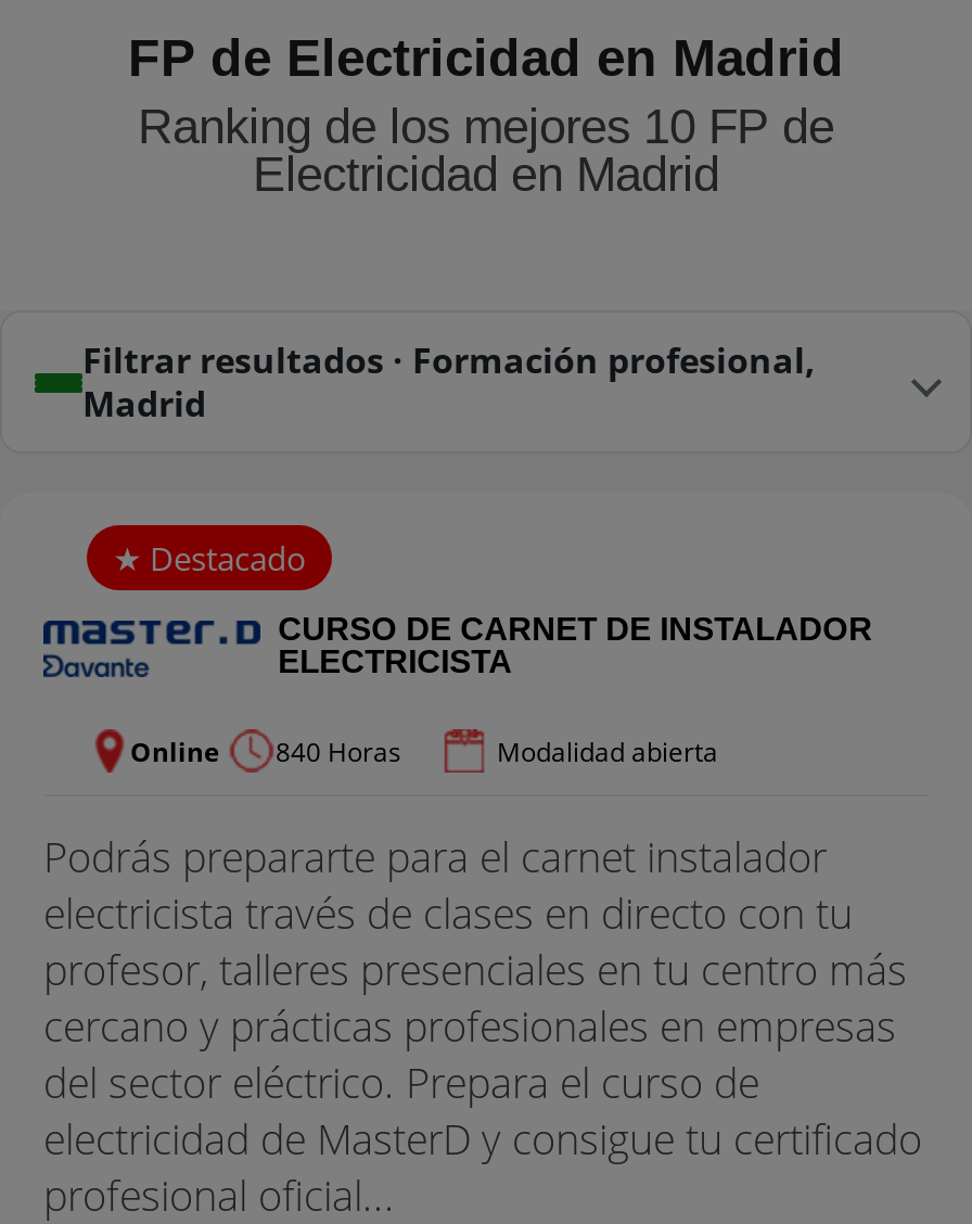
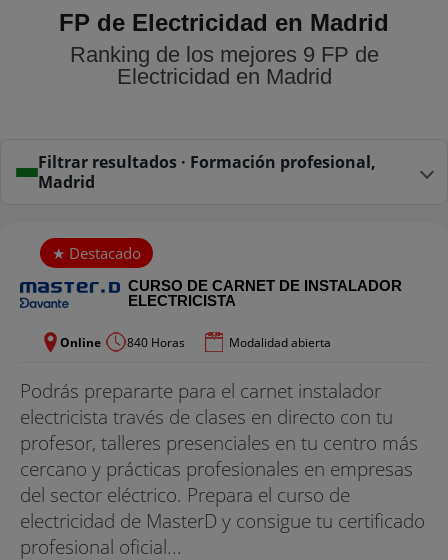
- Ranking de los mejores 10 FP de
+ Ranking de los mejores 9 FP de
